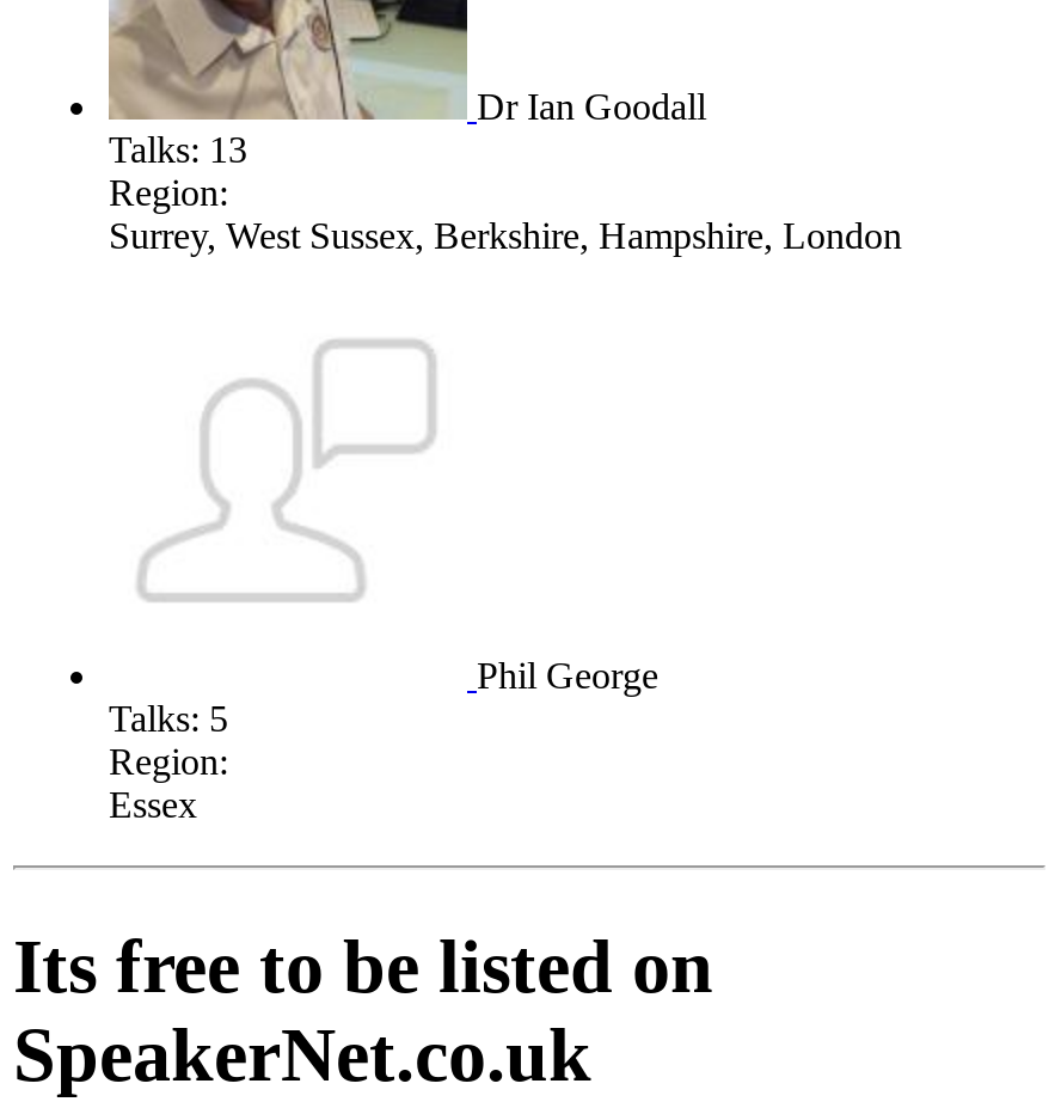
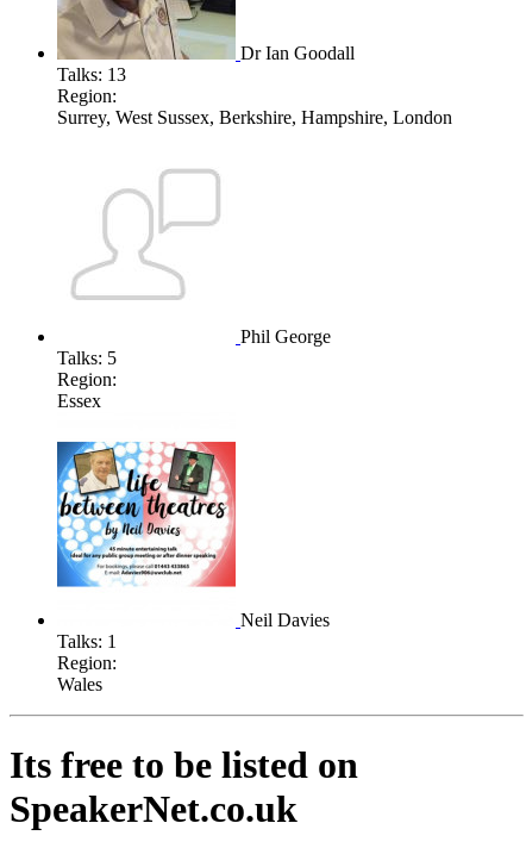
+ [image]
+ Neil Davies
+ Talks: 1
+ Region:
+ Wales
